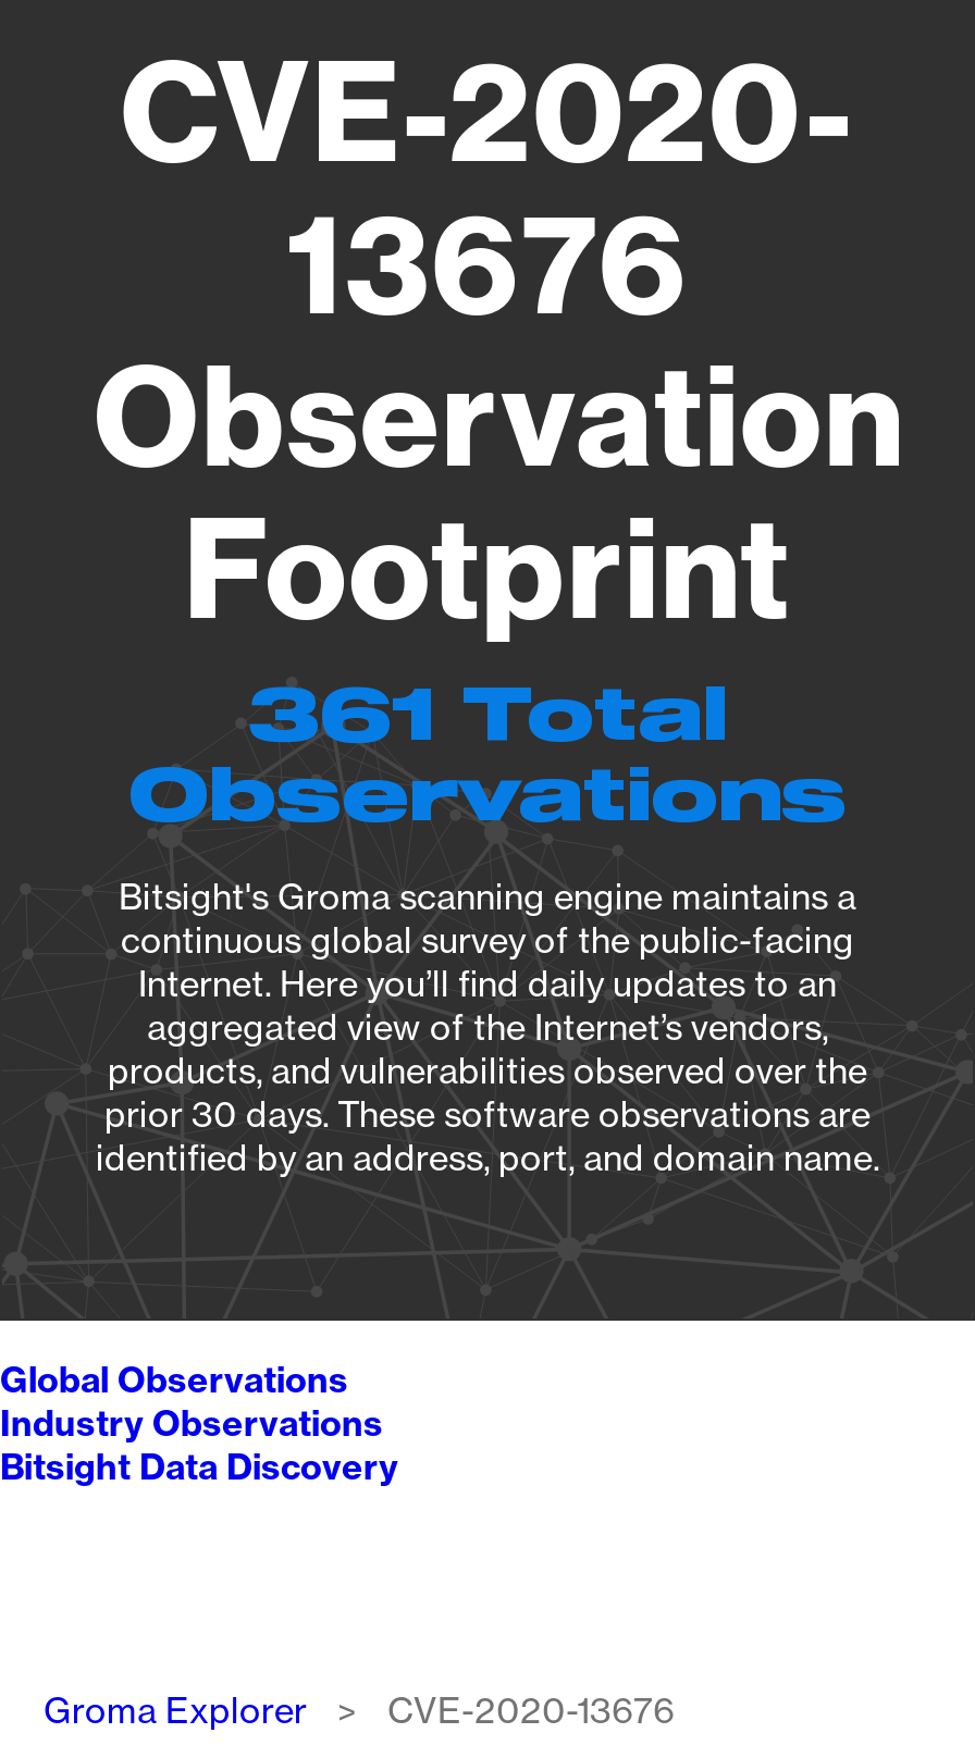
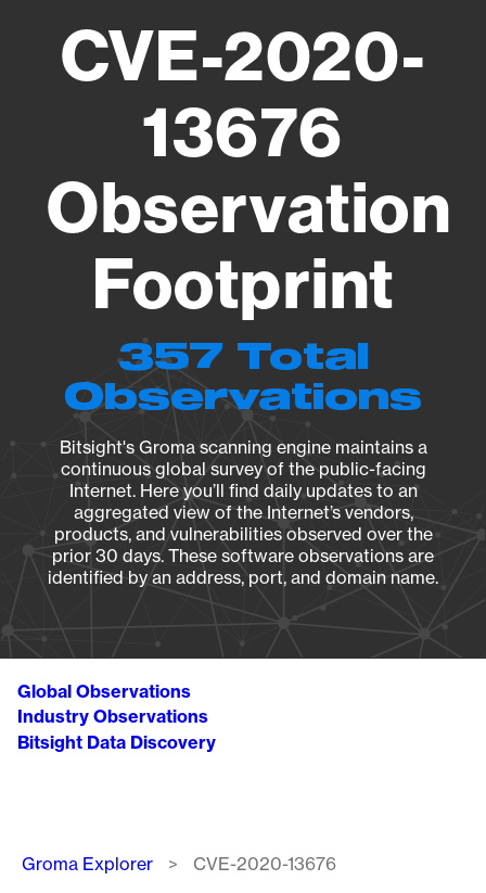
- 361 Total
+ 357 Total
